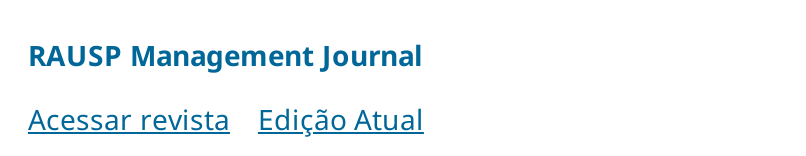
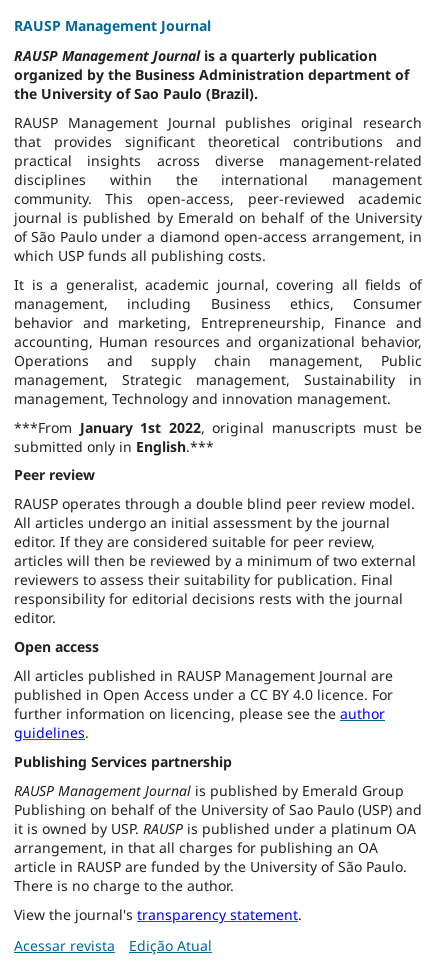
+ RAUSP Management Journal is a quarterly publication
+ organized by the Business Administration department of
+ the University of Sao Paulo (Brazil).
+ RAUSP Management Journal publishes original research
+ that provides significant theoretical contributions and
+ practical insights across diverse management-related
+ disciplines within the international management
+ community. This open-access, peer-reviewed academic
+ journal is published by Emerald on behalf of the University
+ of São Paulo under a diamond open-access arrangement, in
+ which USP funds all publishing costs.
+ It is a generalist, academic journal, covering all fields of
+ management, including Business ethics, Consumer
+ behavior and marketing, Entrepreneurship, Finance and
+ accounting, Human resources and organizational behavior,
+ Operations and supply chain management, Public
+ management, Strategic management, Sustainability in
+ management, Technology and innovation management.
+ ***From January 1st 2022, original manuscripts must be
+ submitted only in English.***
+ Peer review
+ RAUSP operates through a double blind peer review model.
+ All articles undergo an initial assessment by the journal
+ editor. If they are considered suitable for peer review,
+ articles will then be reviewed by a minimum of two external
+ reviewers to assess their suitability for publication. Final
+ responsibility for editorial decisions rests with the journal
+ editor.
+ Open access
+ All articles published in RAUSP Management Journal are
+ published in Open Access under a CC BY 4.0 licence. For
+ further information on licencing, please see the author
+ guidelines.
+ Publishing Services partnership
+ RAUSP Management Journal is published by Emerald Group
+ Publishing on behalf of the University of Sao Paulo (USP) and
+ it is owned by USP. RAUSP is published under a platinum OA
+ arrangement, in that all charges for publishing an OA
+ article in RAUSP are funded by the University of São Paulo.
+ There is no charge to the author.
+ View the journal's transparency statement.
